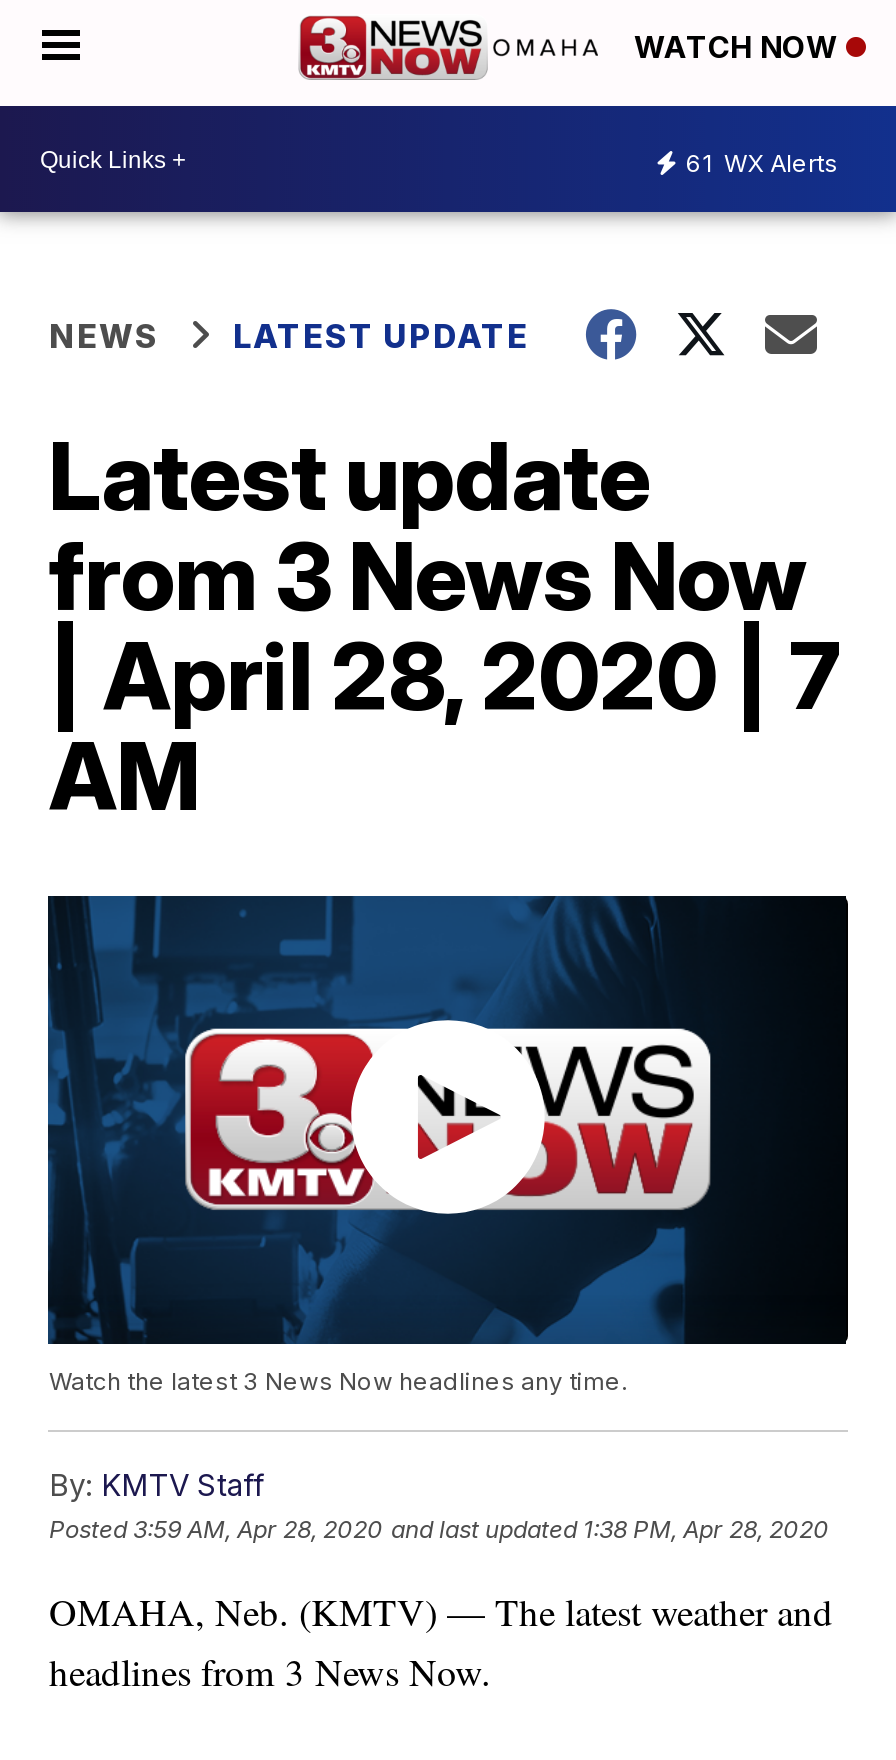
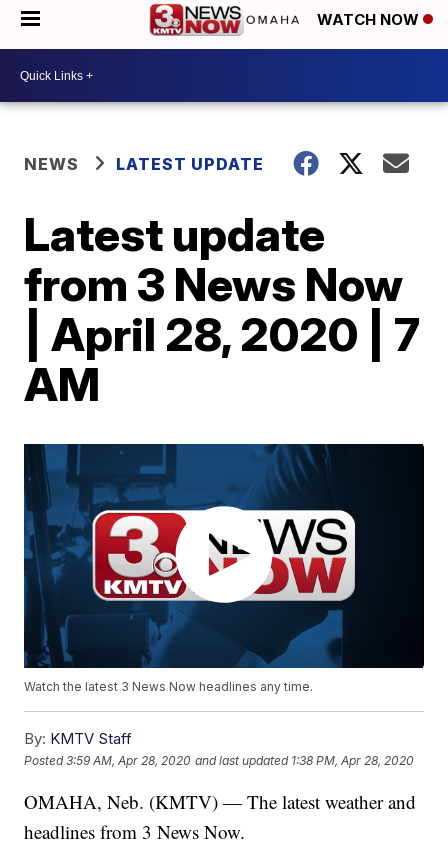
- 61 WX Alerts
